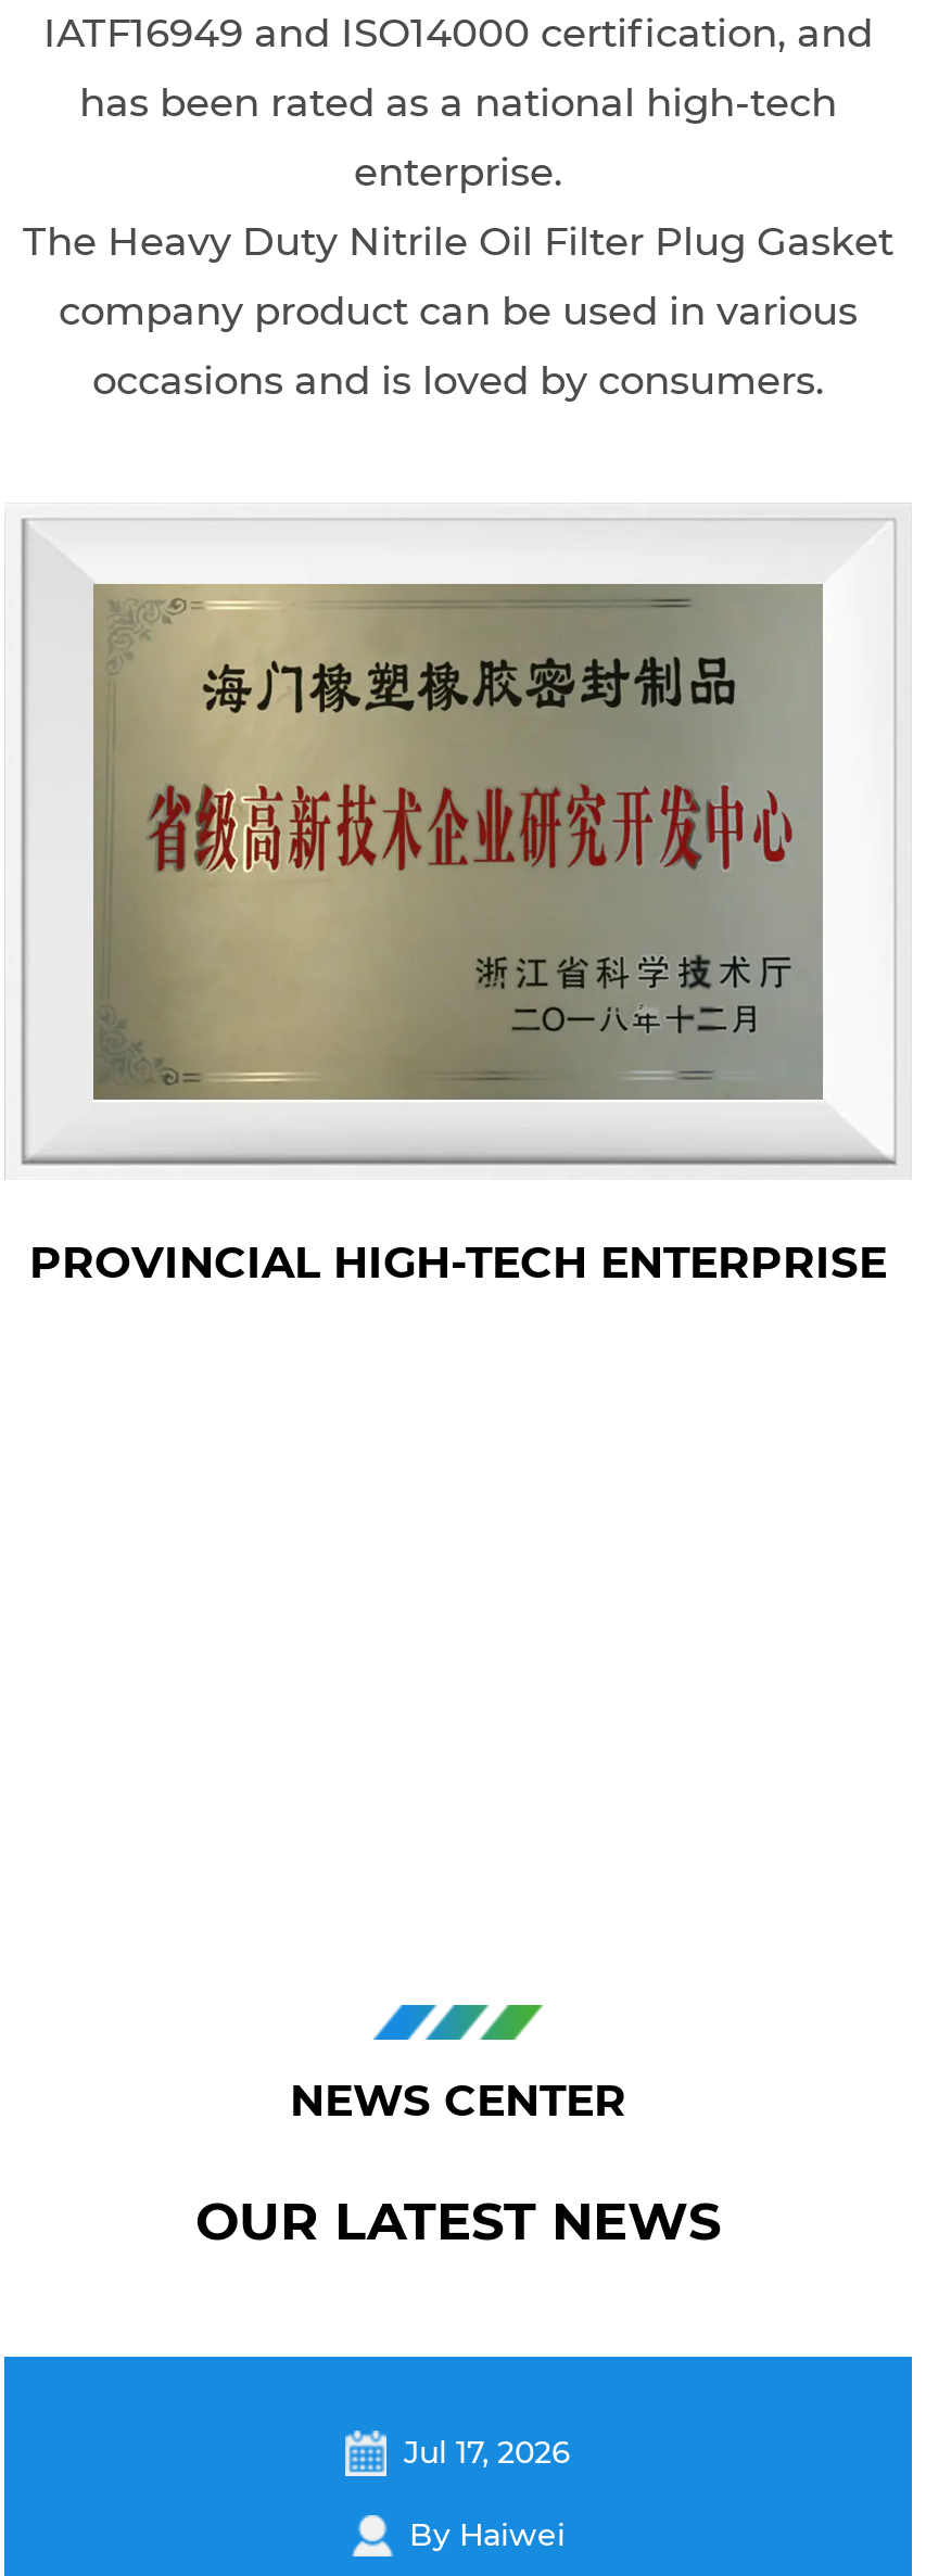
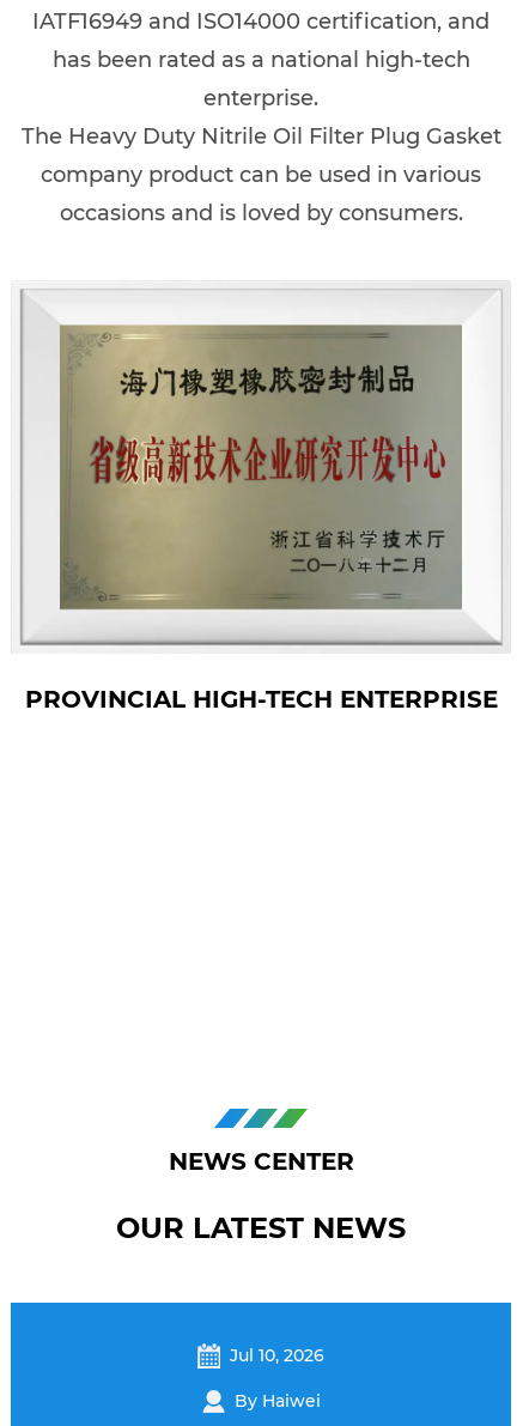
- Jul 17, 2026
+ Jul 10, 2026
